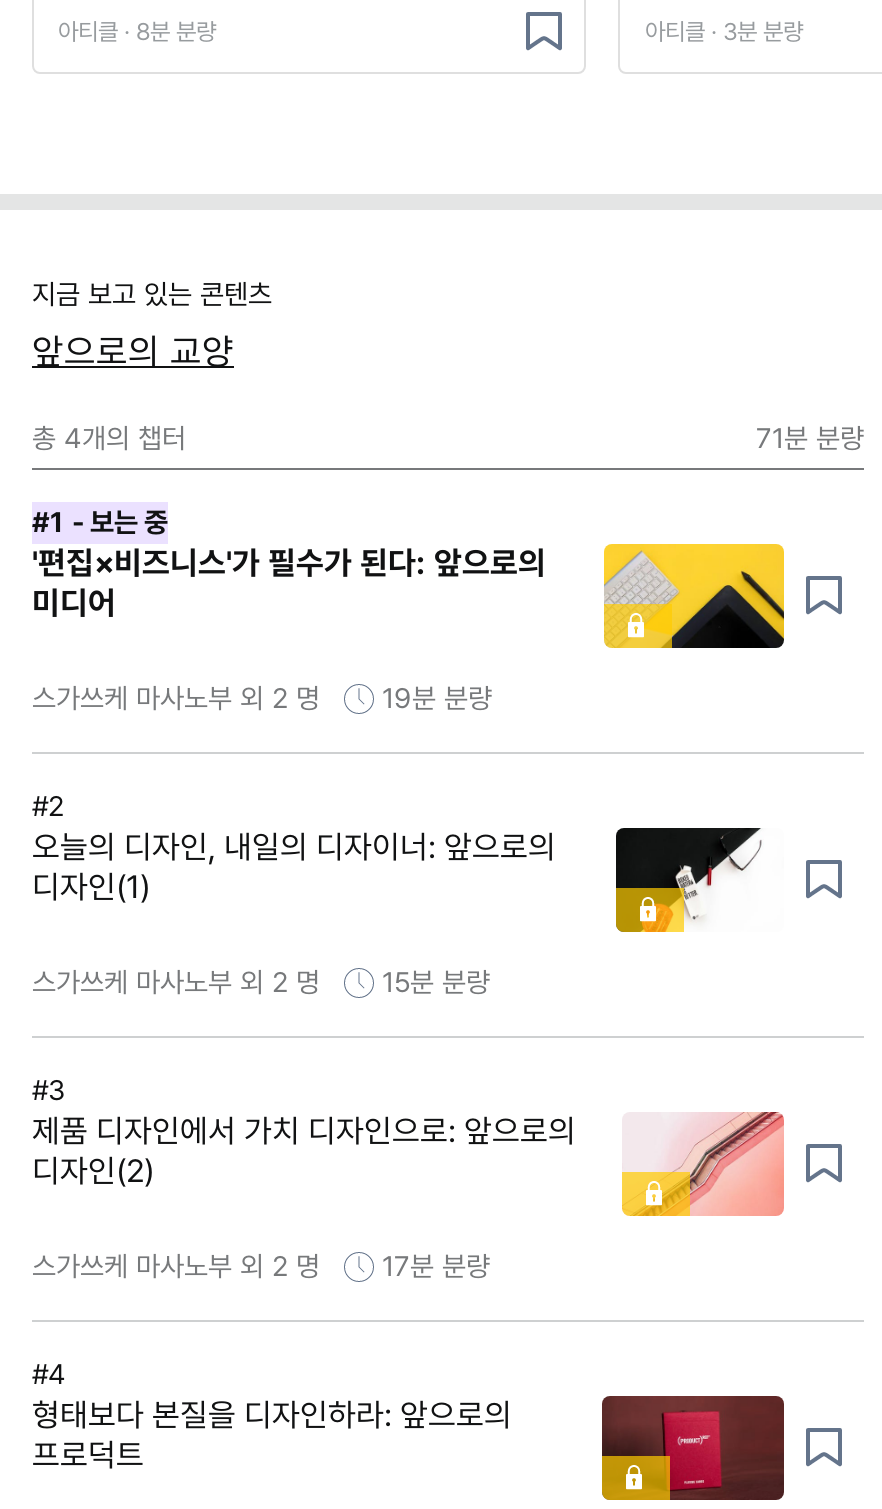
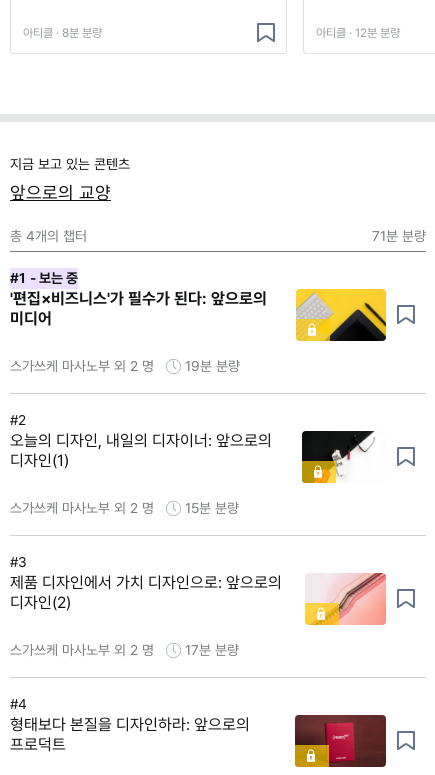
- 아티클 · 3분 분량
+ 아티클 · 12분 분량
